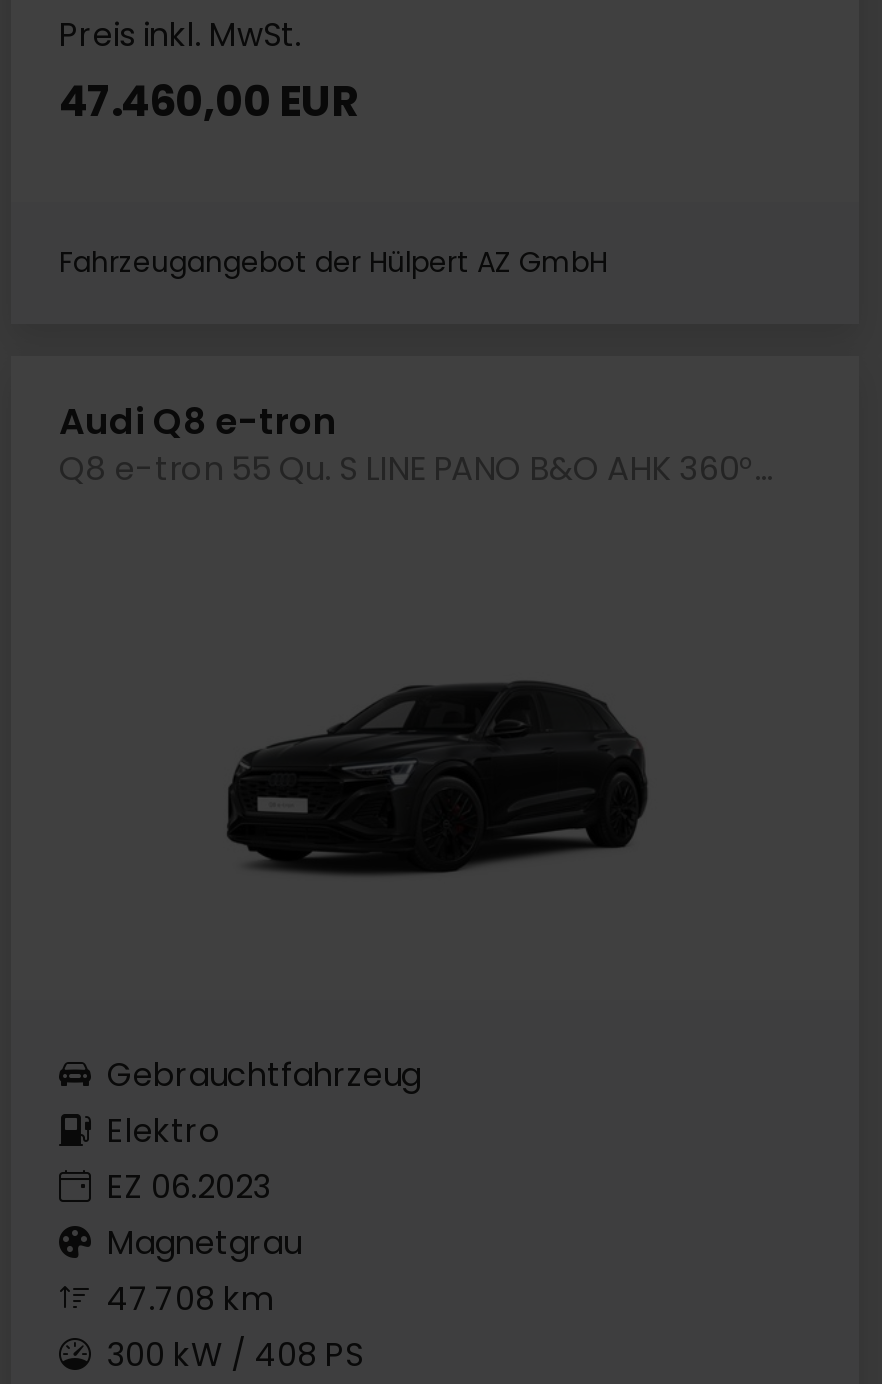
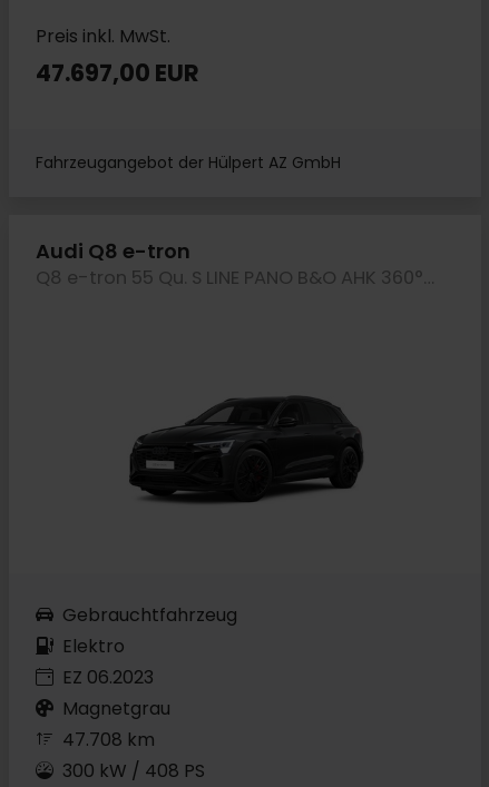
- 47.460,00 EUR
+ 47.697,00 EUR
